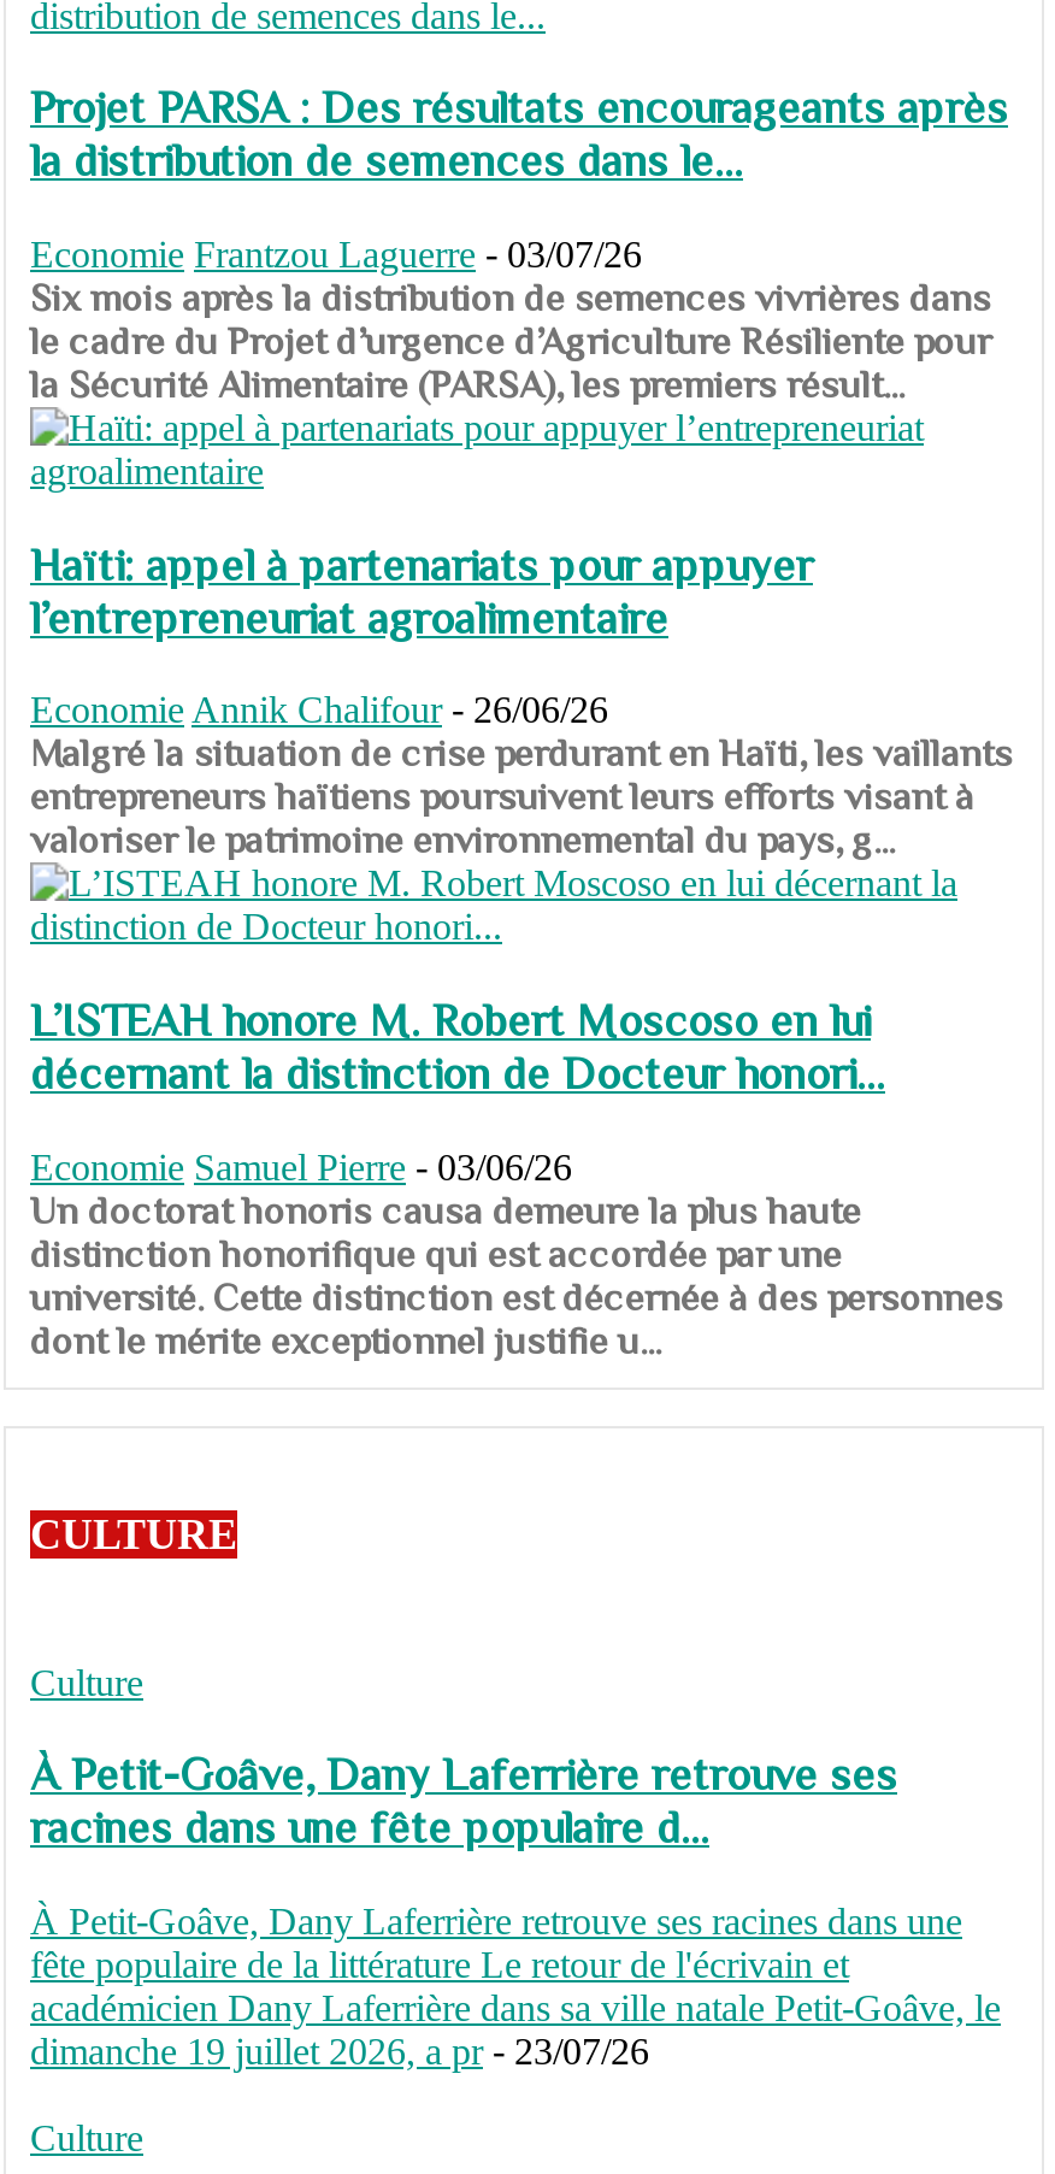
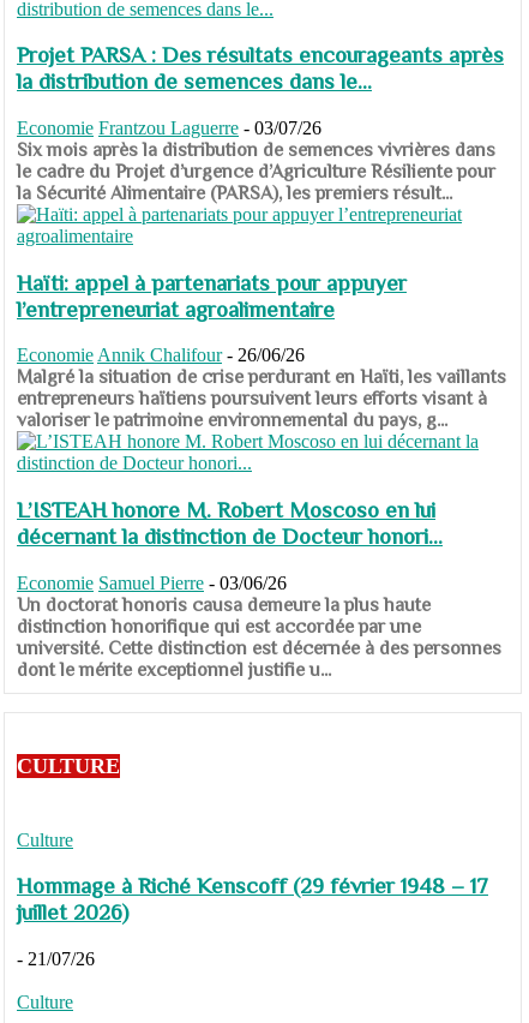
- À Petit-Goâve, Dany Laferrière retrouve ses
- racines dans une fête populaire d...
+ Hommage à Riché Kenscoff (29 février 1948 – 17
+ juillet 2026)

- À Petit-Goâve, Dany Laferrière retrouve ses racines dans une
- fête populaire de la littérature Le retour de l'écrivain et
- académicien Dany Laferrière dans sa ville natale Petit-Goâve, le
- dimanche 19 juillet 2026, a pr - 23/07/26
+ - 21/07/26
